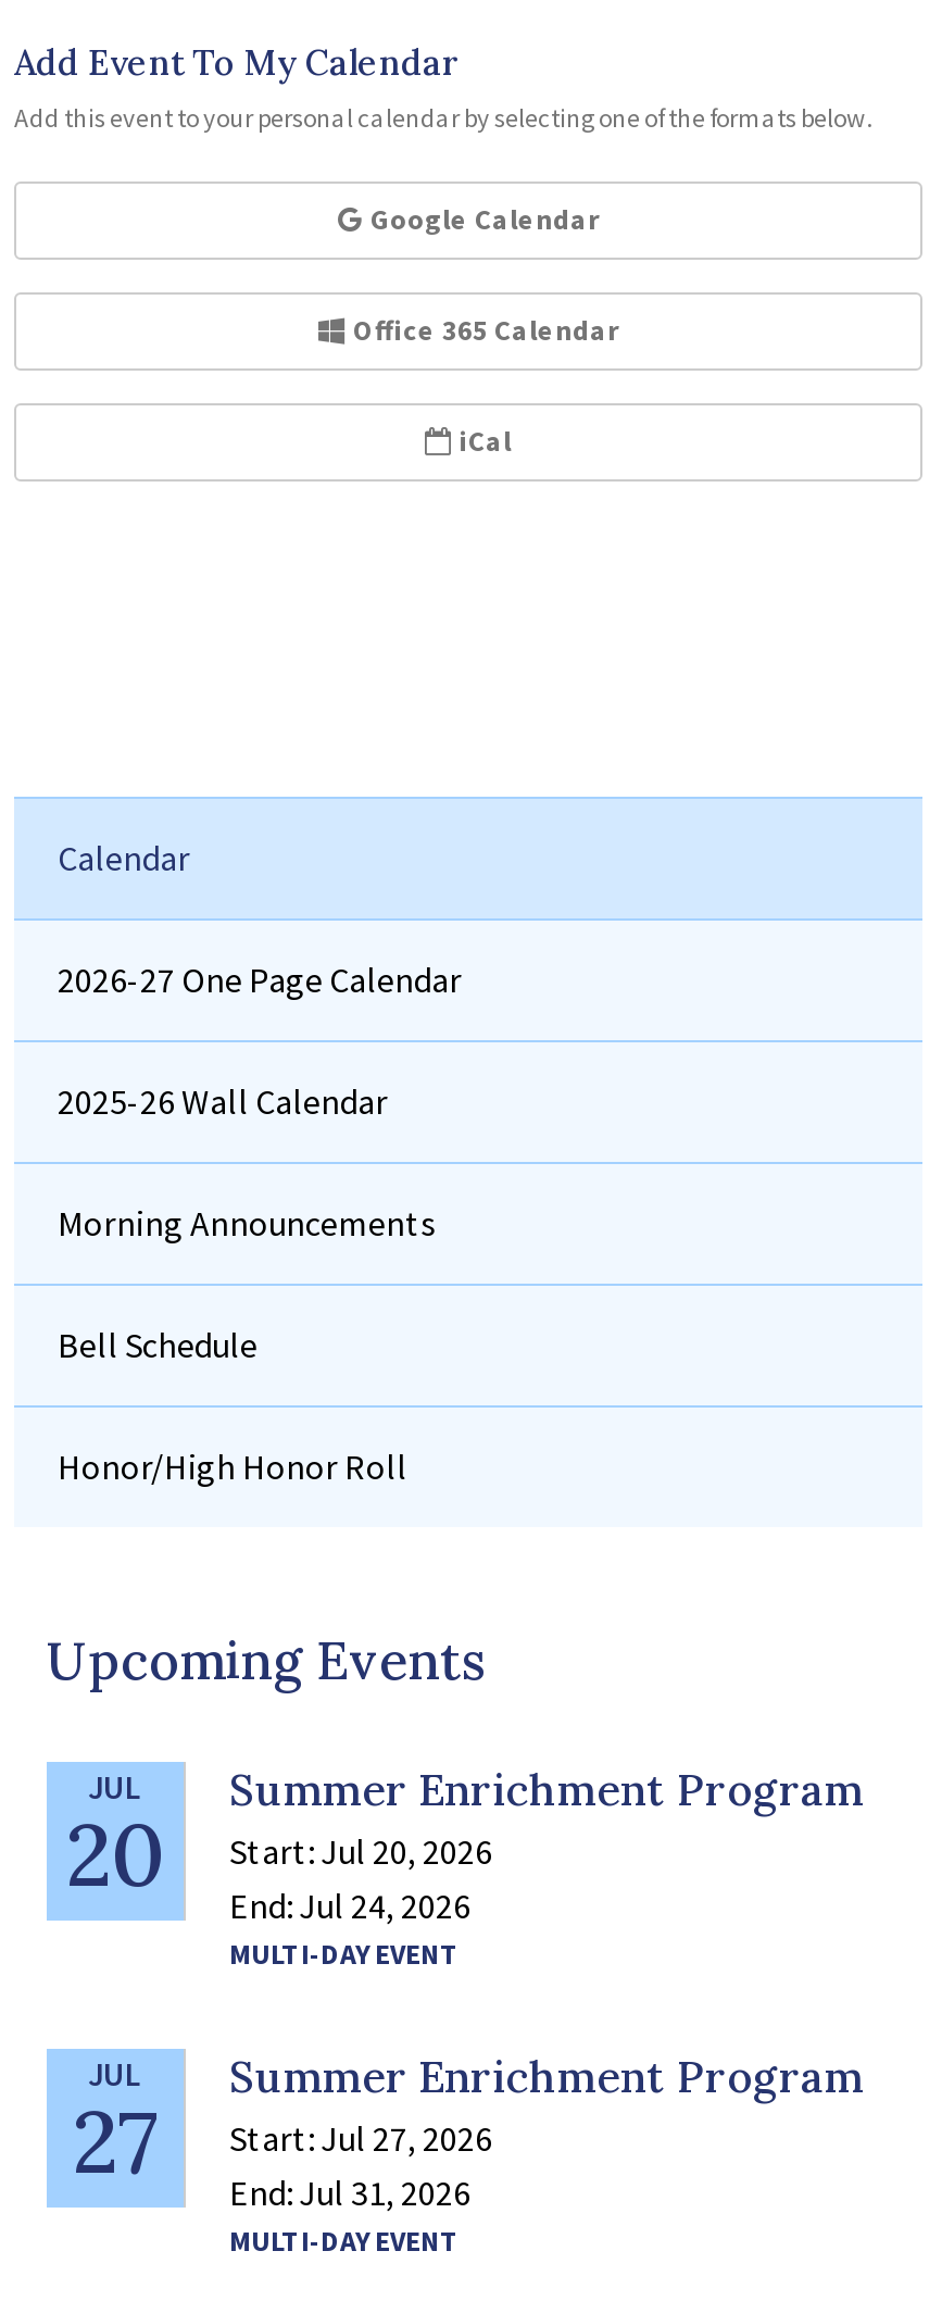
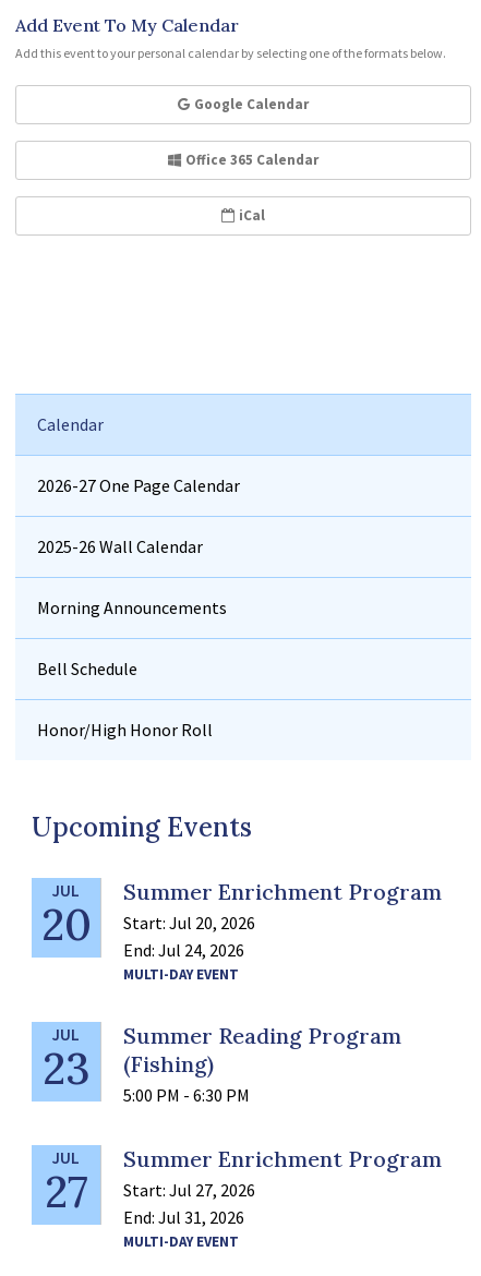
+ Summer Reading Program
+ (Fishing)
+ 5:00 PM - 6:30 PM
+ JUL

+ 23
